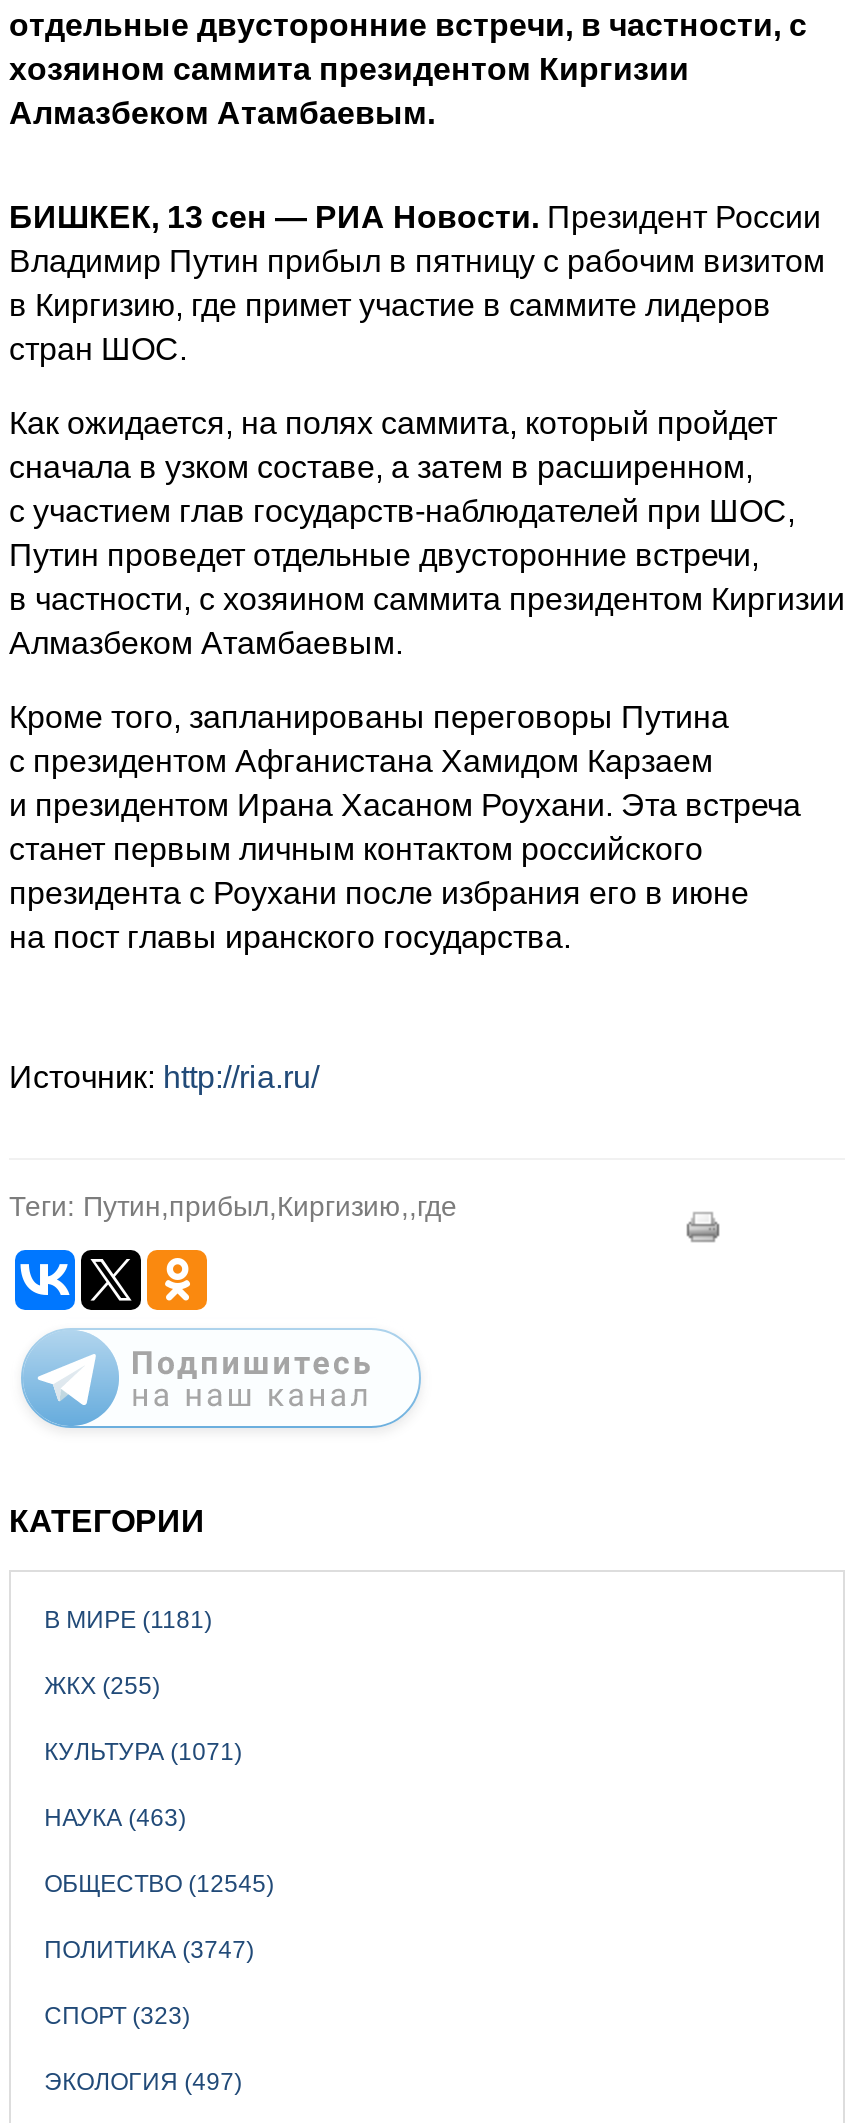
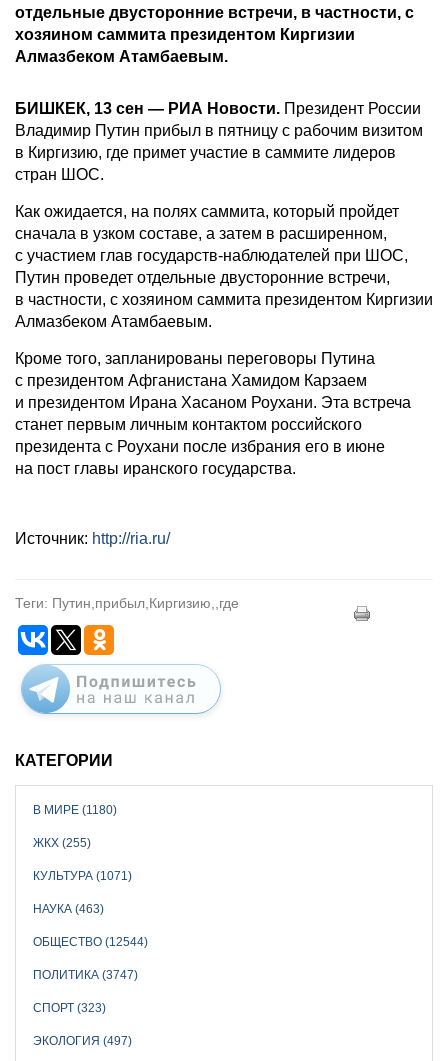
- В МИРЕ (1181)
+ В МИРЕ (1180)

- ОБЩЕСТВО (12545)
+ ОБЩЕСТВО (12544)
